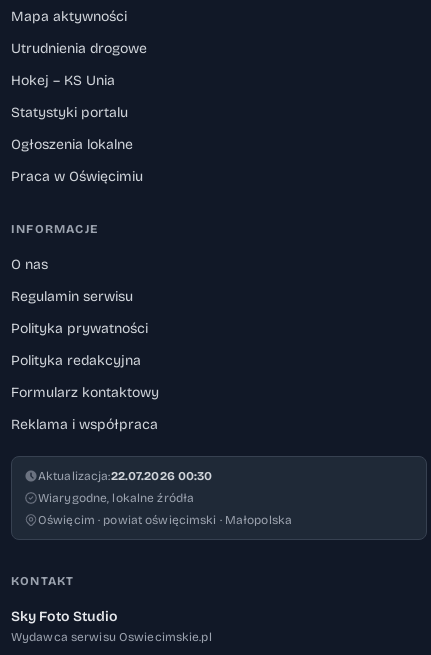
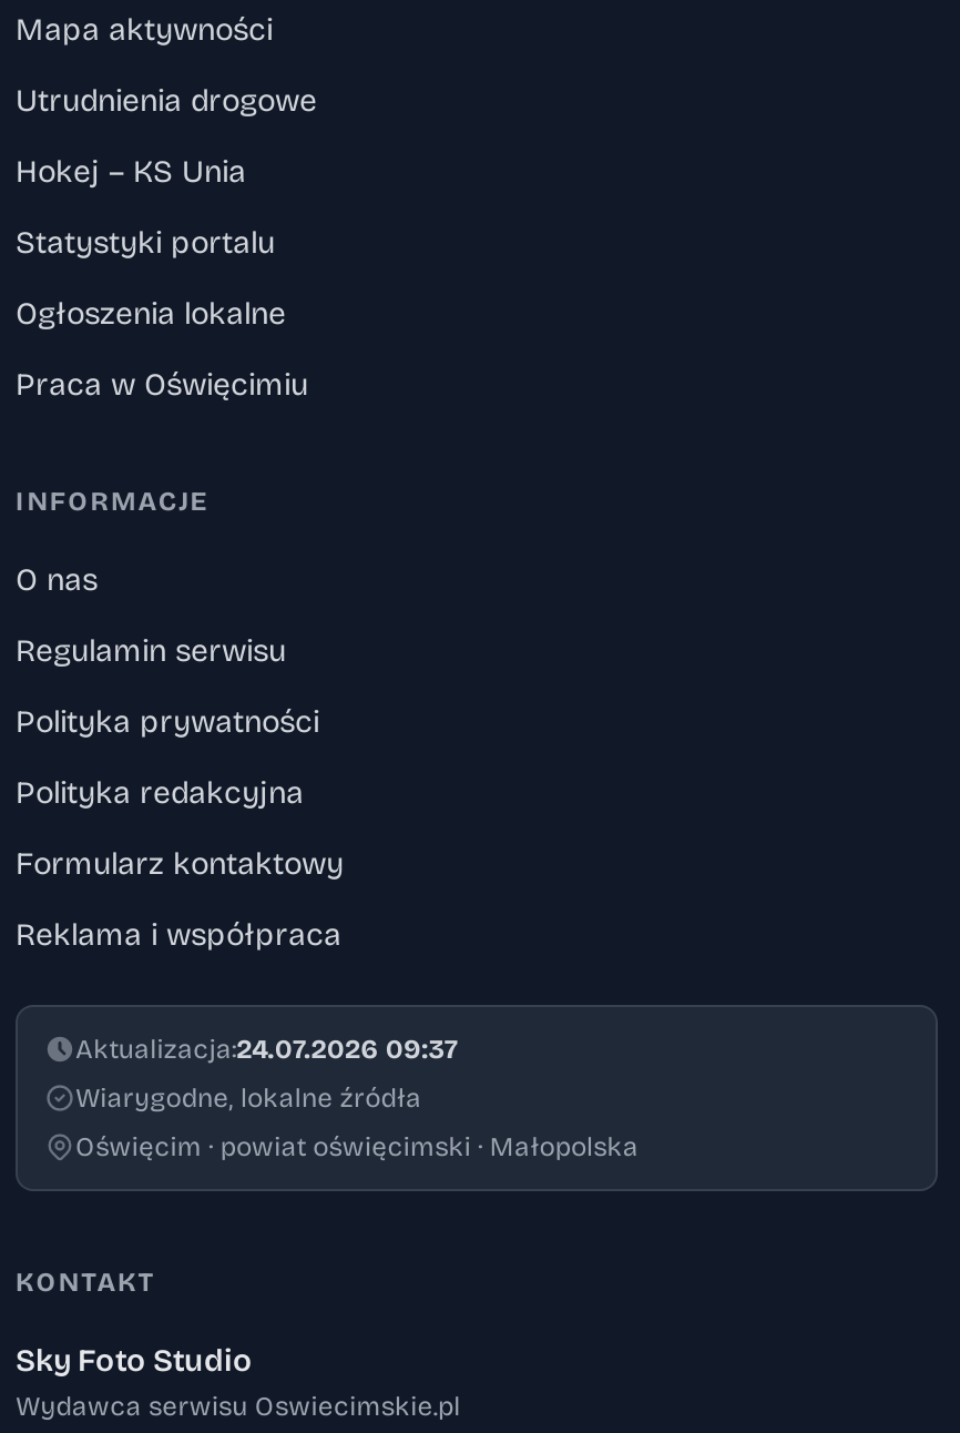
- Aktualizacja:22.07.2026 00:30
+ Aktualizacja:24.07.2026 09:37
